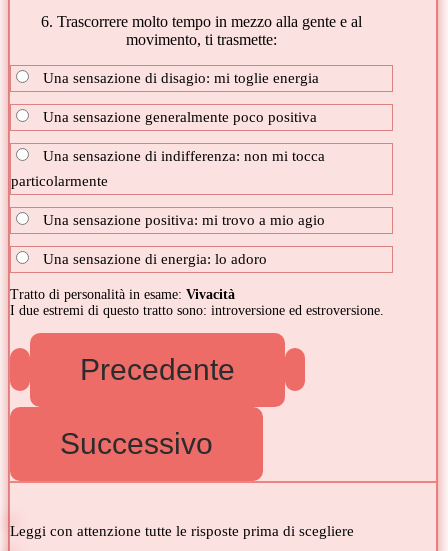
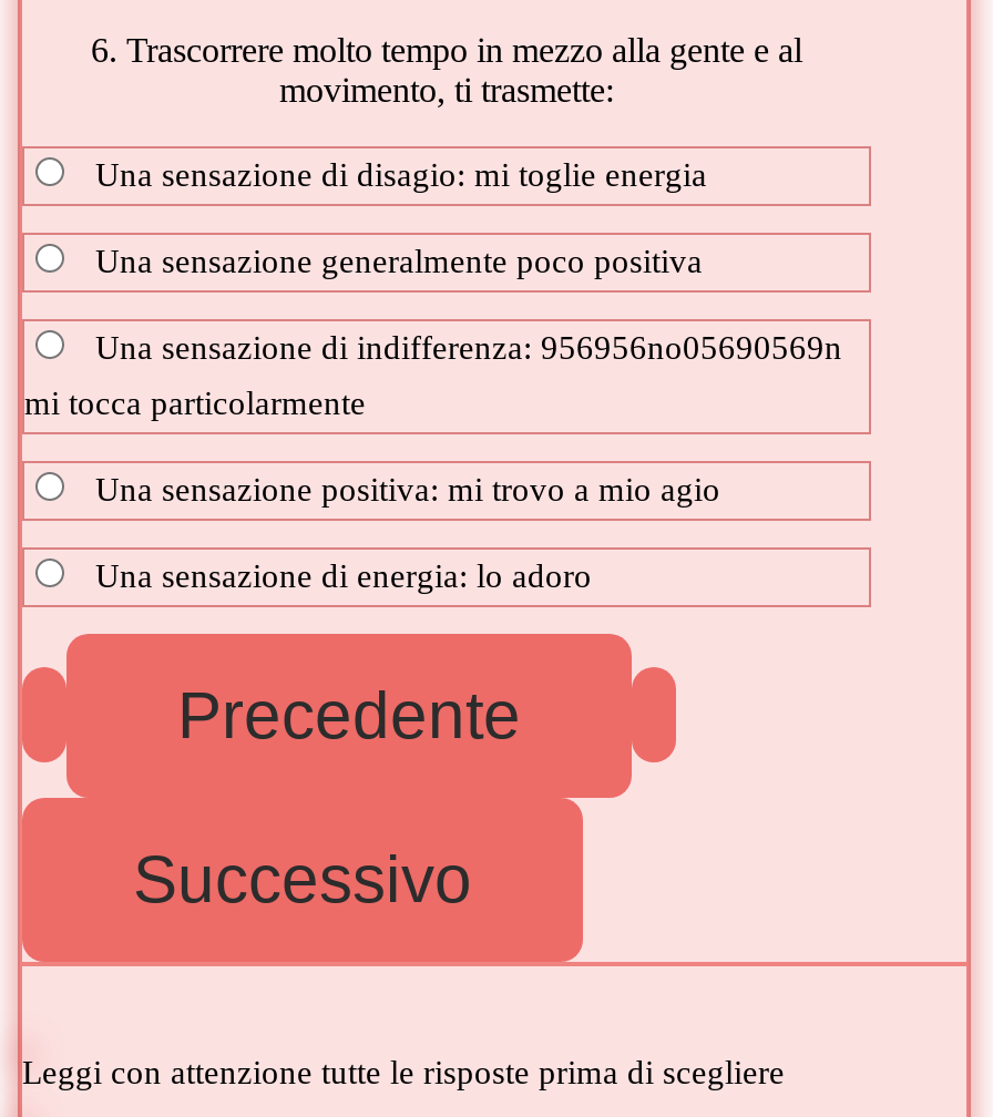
- Una sensazione di indifferenza: non mi tocca
+ Una sensazione di indifferenza: 956956no05690569n

- particolarmente
+ mi tocca particolarmente

- Tratto di personalità in esame: Vivacità
- I due estremi di questo tratto sono: introversione ed estroversione.
